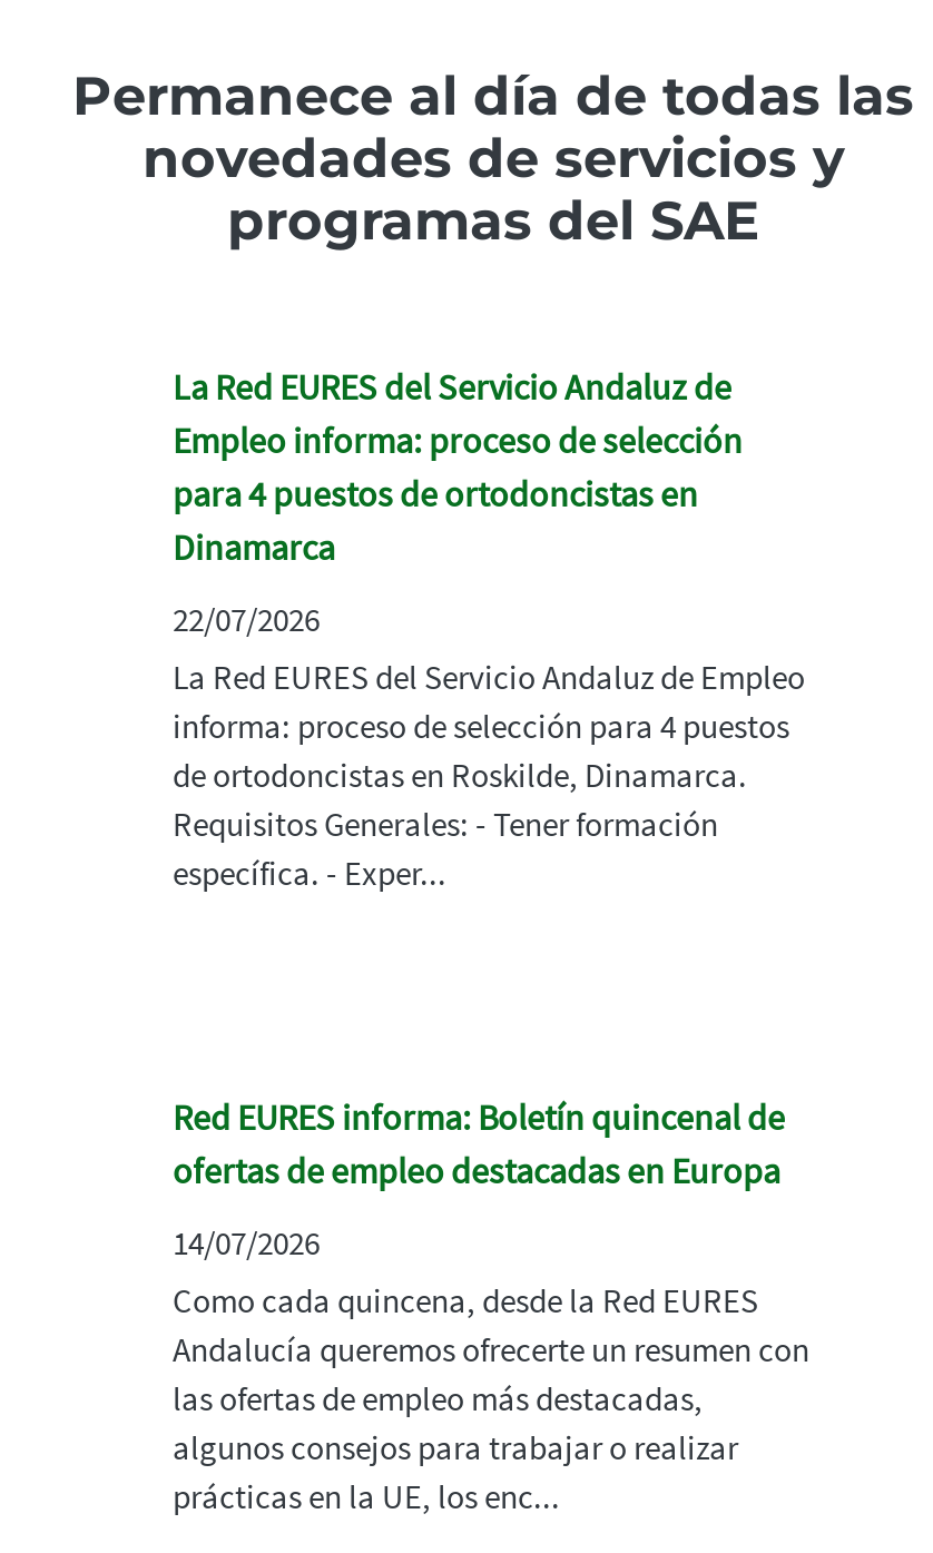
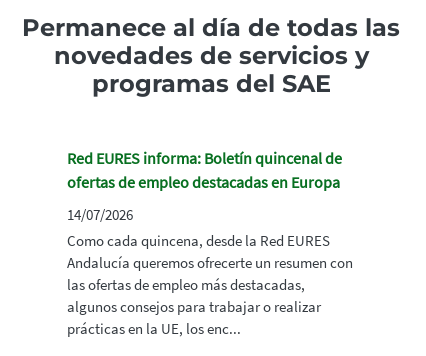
- La Red EURES del Servicio Andaluz de
- Empleo informa: proceso de selección
- para 4 puestos de ortodoncistas en
- Dinamarca
- 22/07/2026
- La Red EURES del Servicio Andaluz de Empleo
- informa: proceso de selección para 4 puestos
- de ortodoncistas en Roskilde, Dinamarca.
- Requisitos Generales: - Tener formación
- específica. - Exper...
